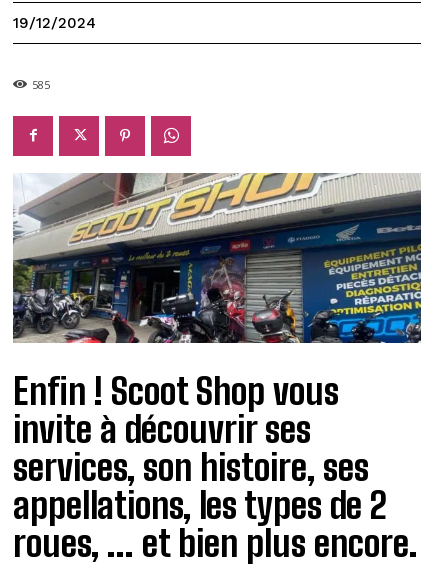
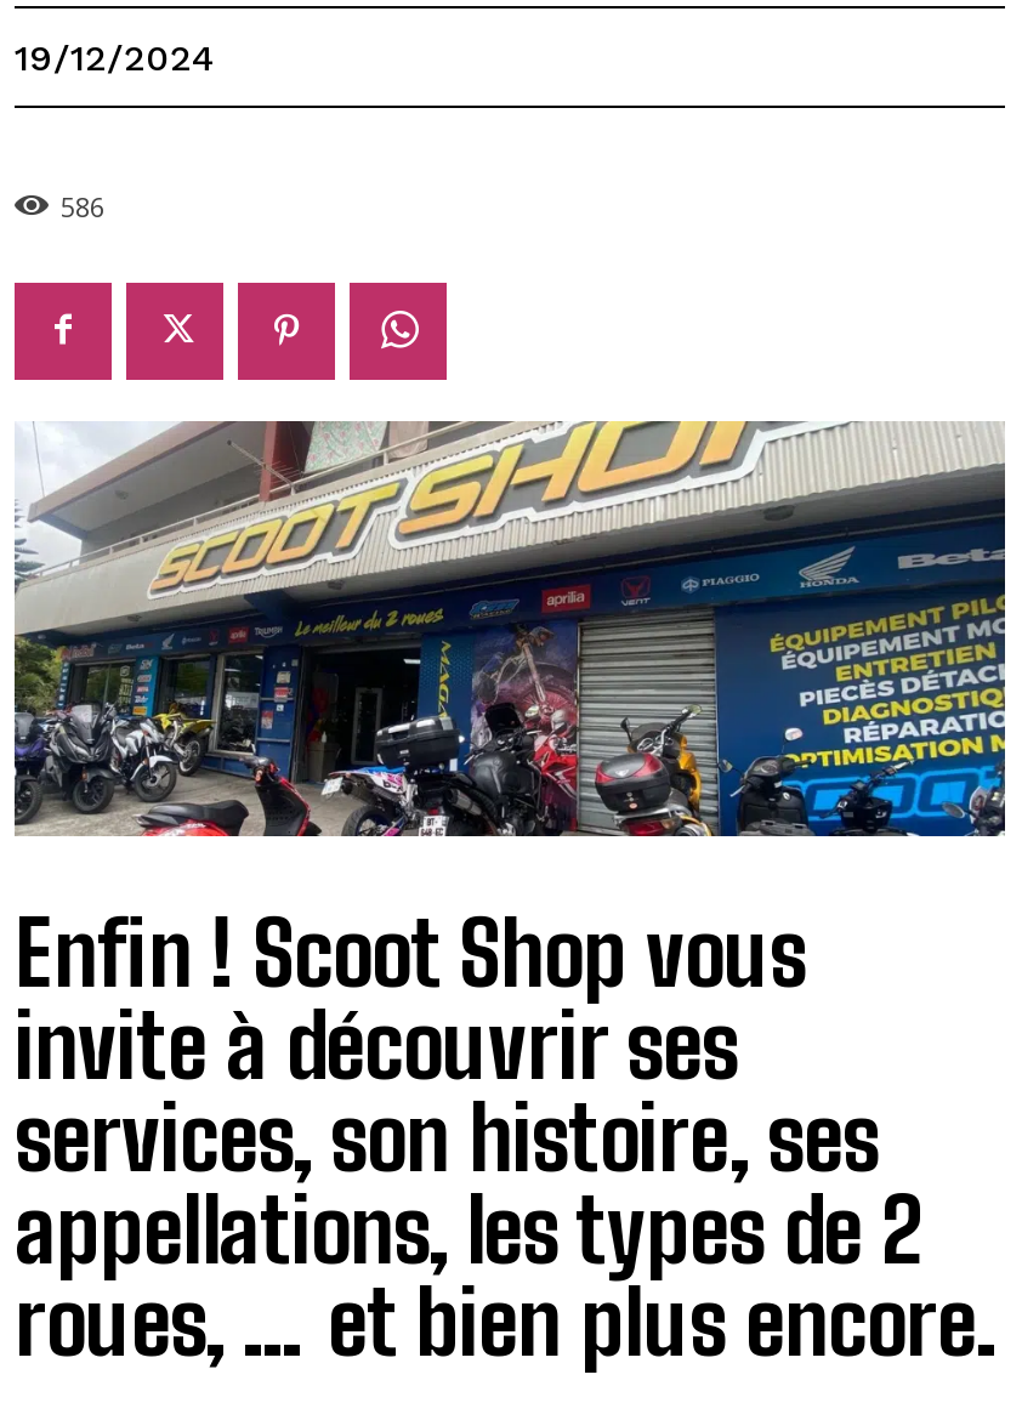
- 585
+ 586
